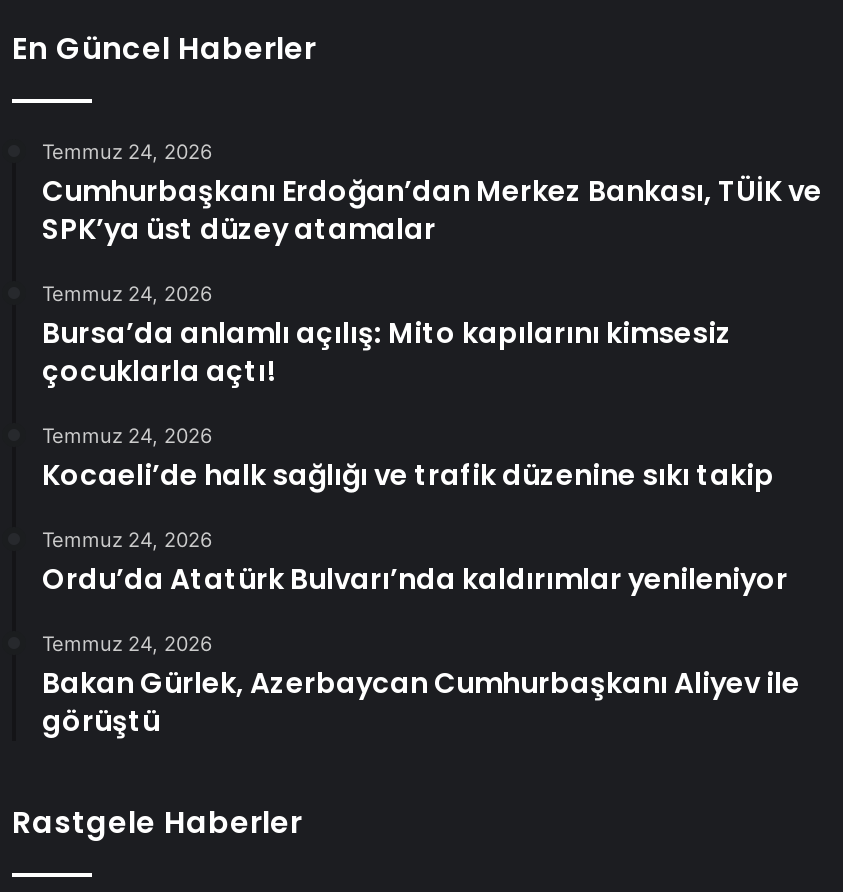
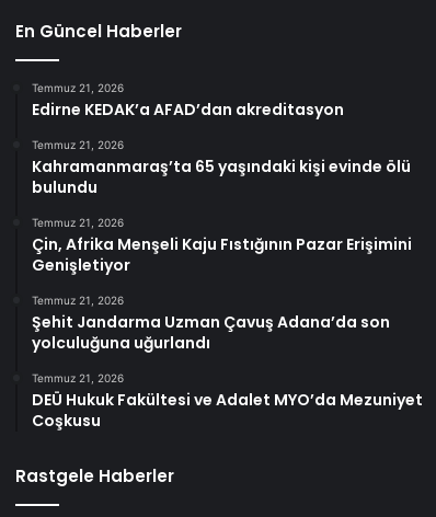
- Temmuz 24, 2026
- Cumhurbaşkanı Erdoğan’dan Merkez Bankası, TÜİK ve
- SPK’ya üst düzey atamalar
+ Temmuz 21, 2026
+ Edirne KEDAK’a AFAD’dan akreditasyon

- Temmuz 24, 2026
- Bursa’da anlamlı açılış: Mito kapılarını kimsesiz
- çocuklarla açtı!
+ Temmuz 21, 2026
+ Kahramanmaraş’ta 65 yaşındaki kişi evinde ölü
+ bulundu

- Temmuz 24, 2026
- Kocaeli’de halk sağlığı ve trafik düzenine sıkı takip
+ Temmuz 21, 2026
+ Çin, Afrika Menşeli Kaju Fıstığının Pazar Erişimini
+ Genişletiyor

- Temmuz 24, 2026
- Ordu’da Atatürk Bulvarı’nda kaldırımlar yenileniyor
+ Temmuz 21, 2026
+ Şehit Jandarma Uzman Çavuş Adana’da son
+ yolculuğuna uğurlandı

- Temmuz 24, 2026
- Bakan Gürlek, Azerbaycan Cumhurbaşkanı Aliyev ile
- görüştü
+ Temmuz 21, 2026
+ DEÜ Hukuk Fakültesi ve Adalet MYO’da Mezuniyet
+ Coşkusu
